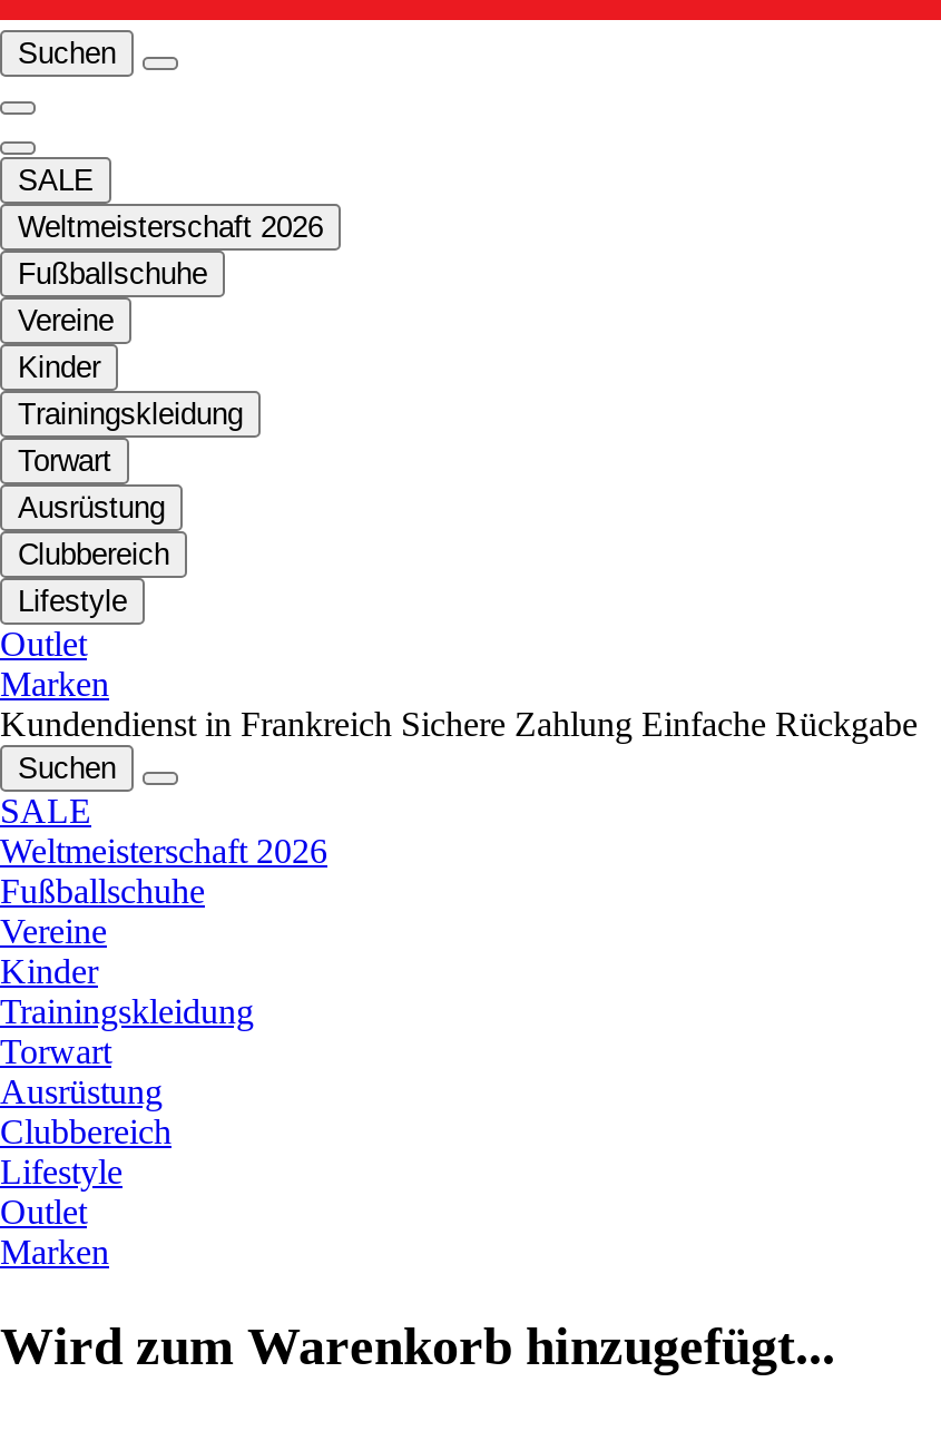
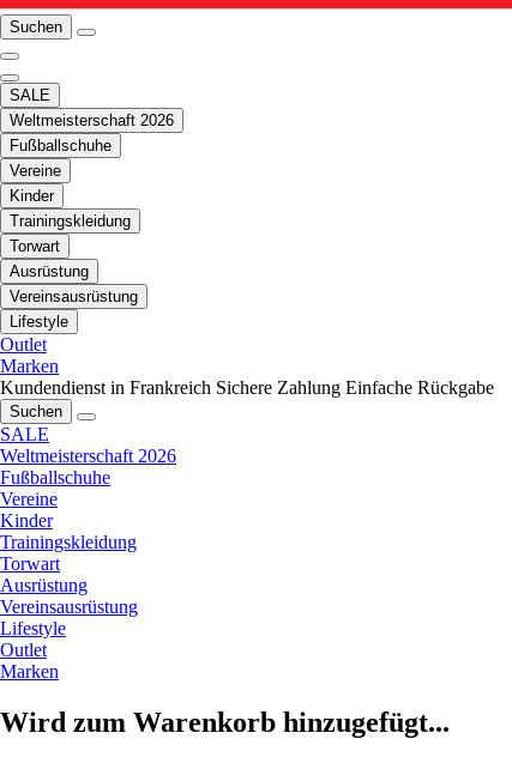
- Clubbereich
+ Vereinsausrüstung

- Clubbereich
+ Vereinsausrüstung
